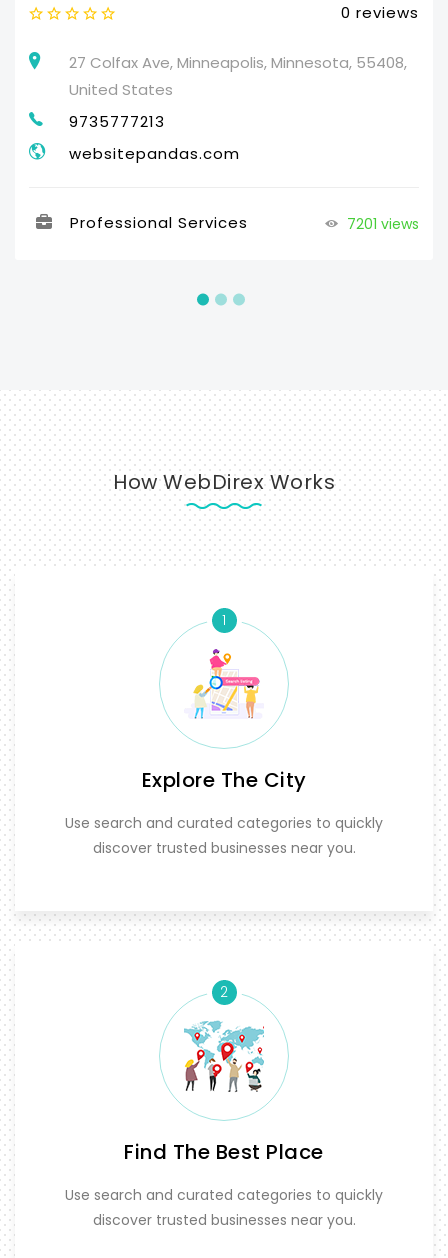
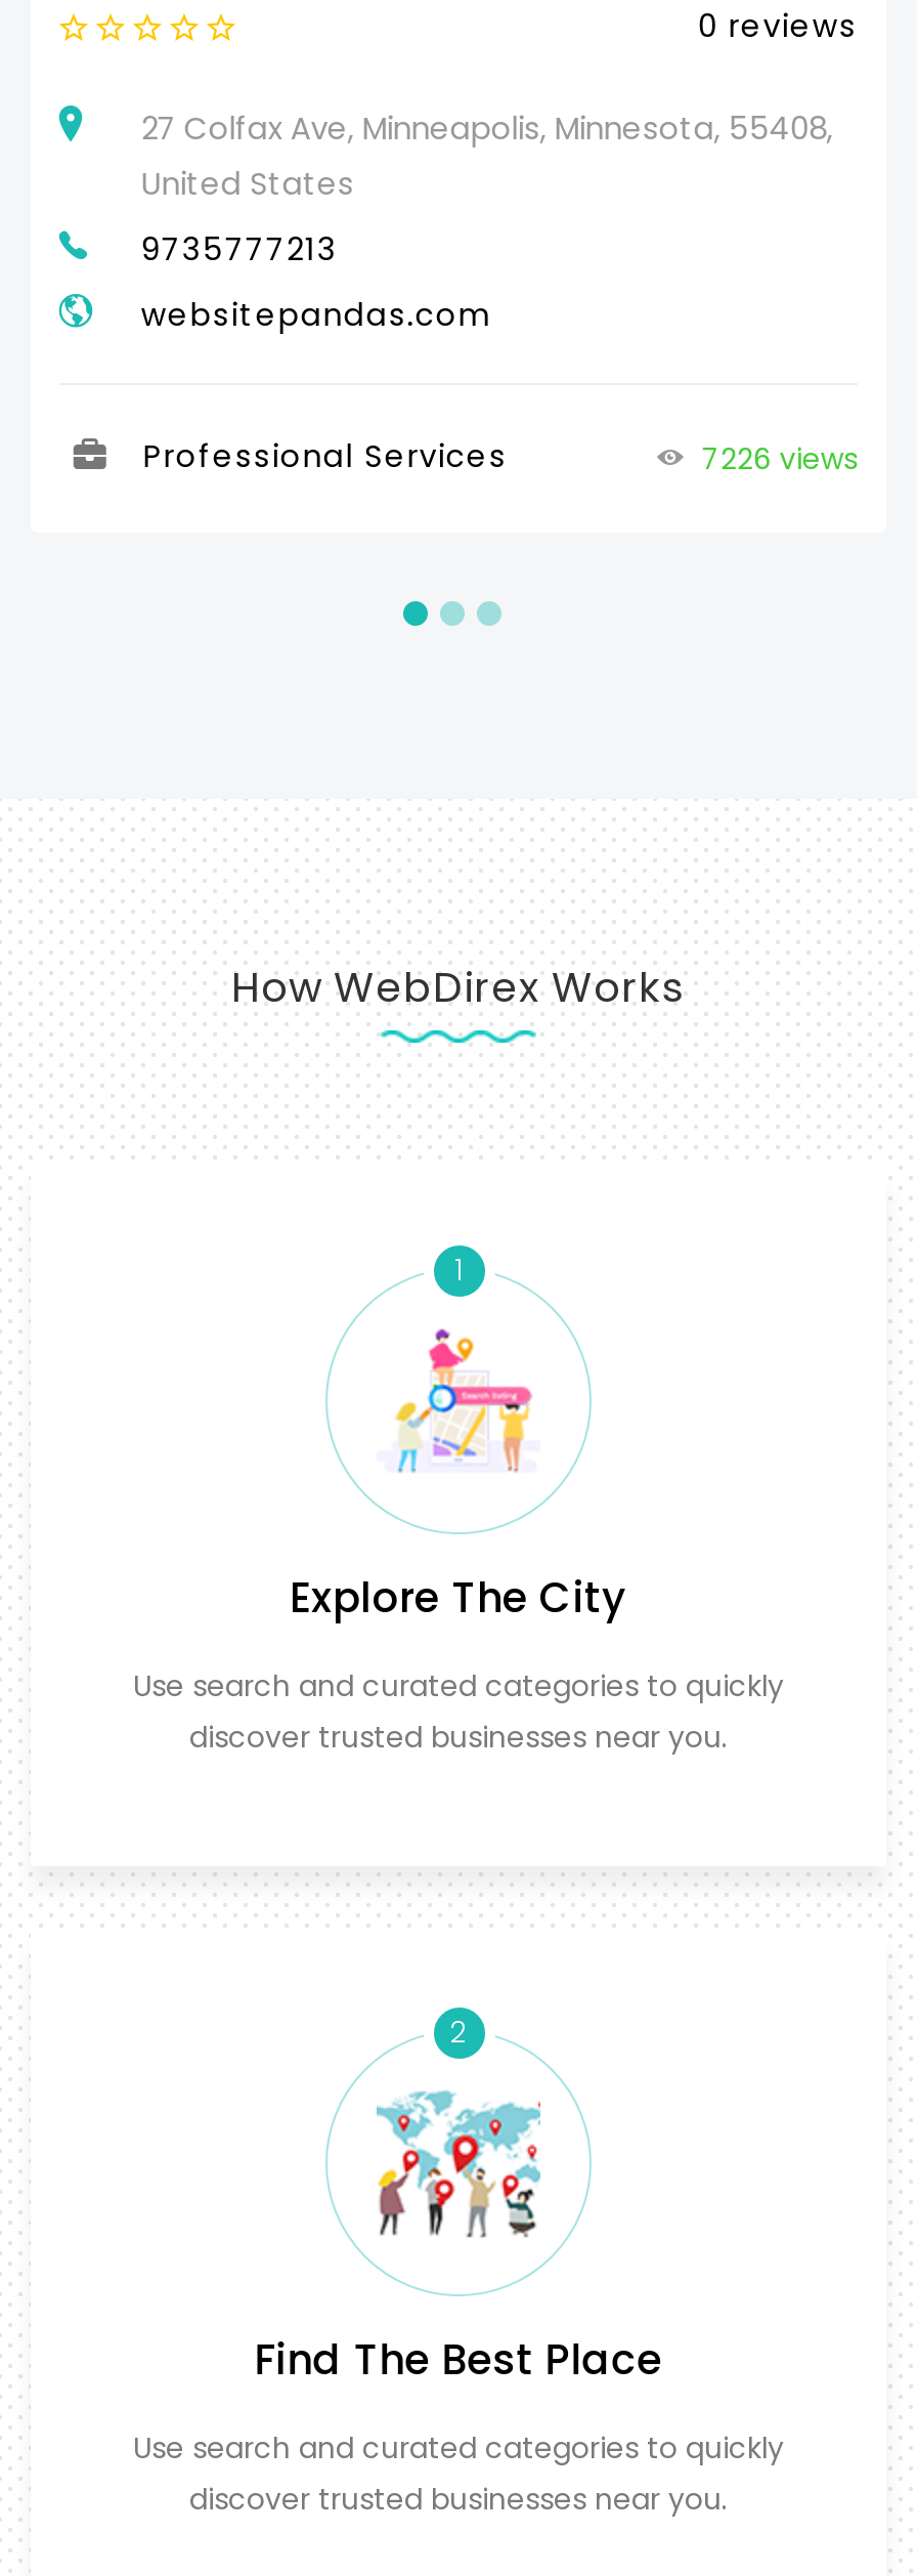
- 7201 views
+ 7226 views
